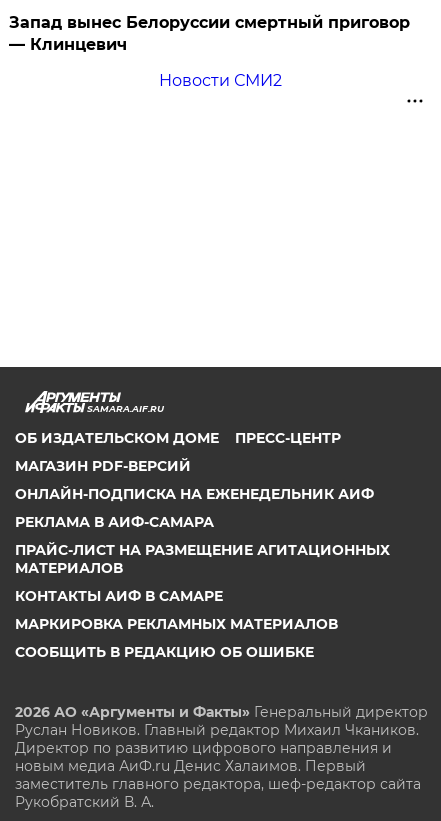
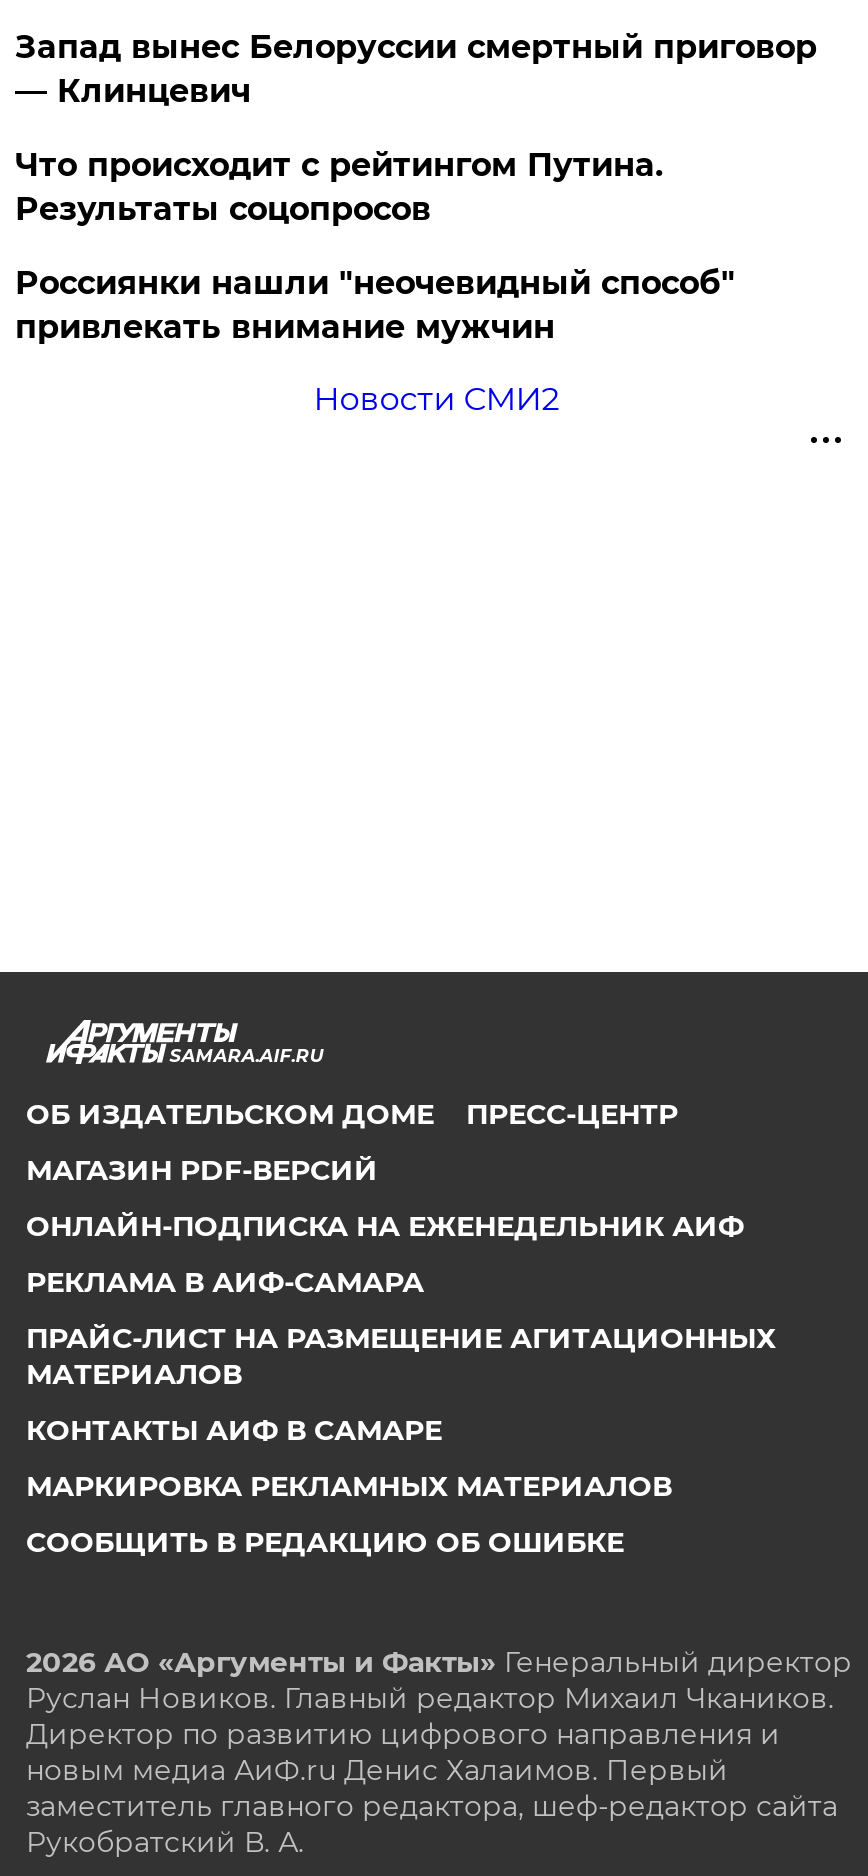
+ Что происходит с рейтингом Путина.
+ Результаты соцопросов
+ Россиянки нашли "неочевидный способ"
+ привлекать внимание мужчин
